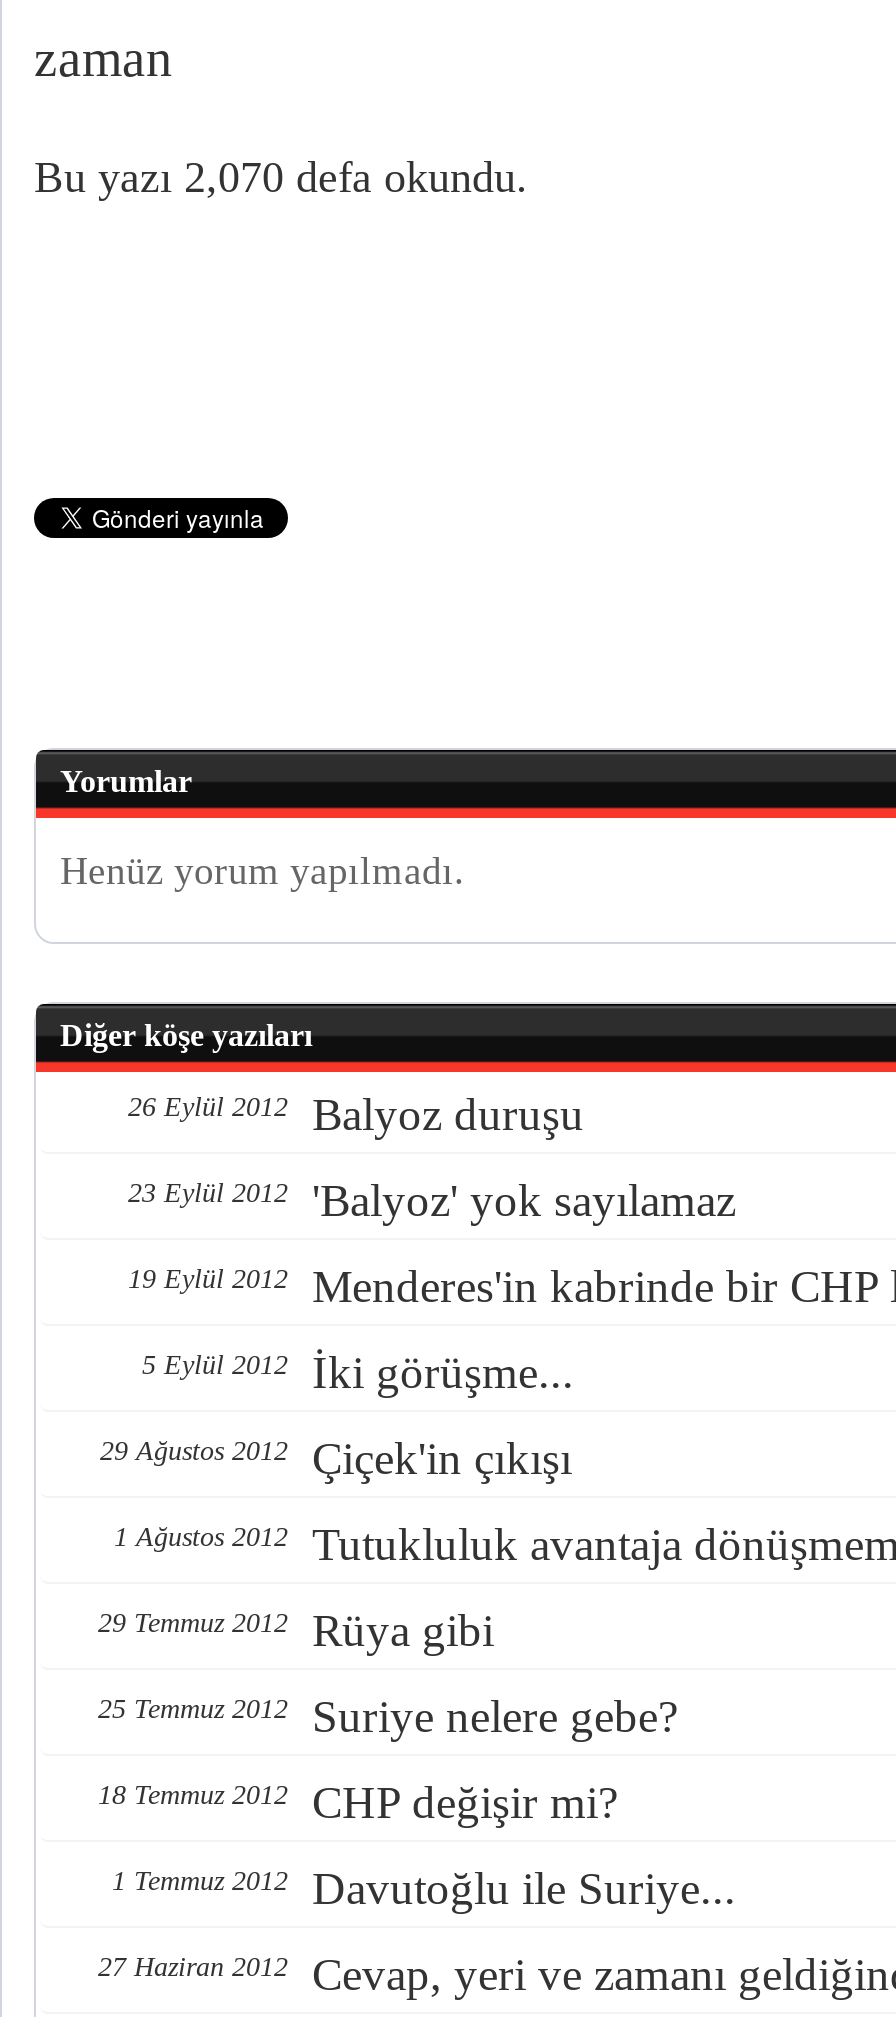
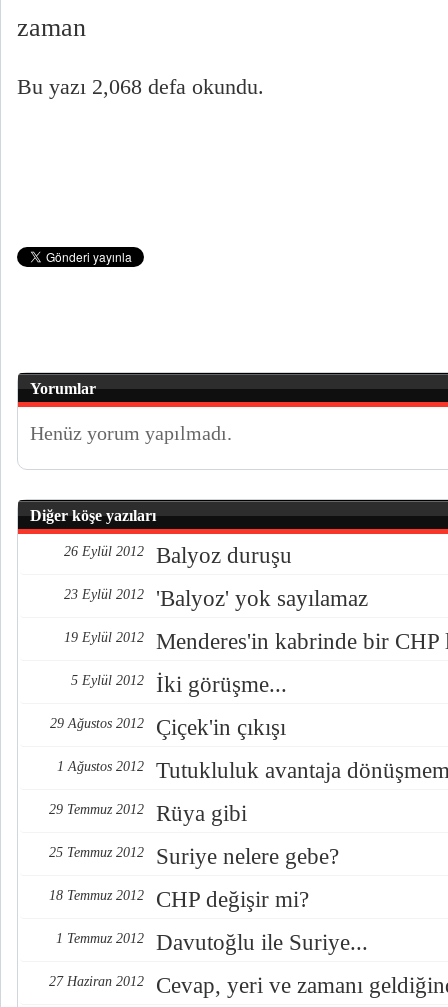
- Bu yazı 2,070 defa okundu.
+ Bu yazı 2,068 defa okundu.
